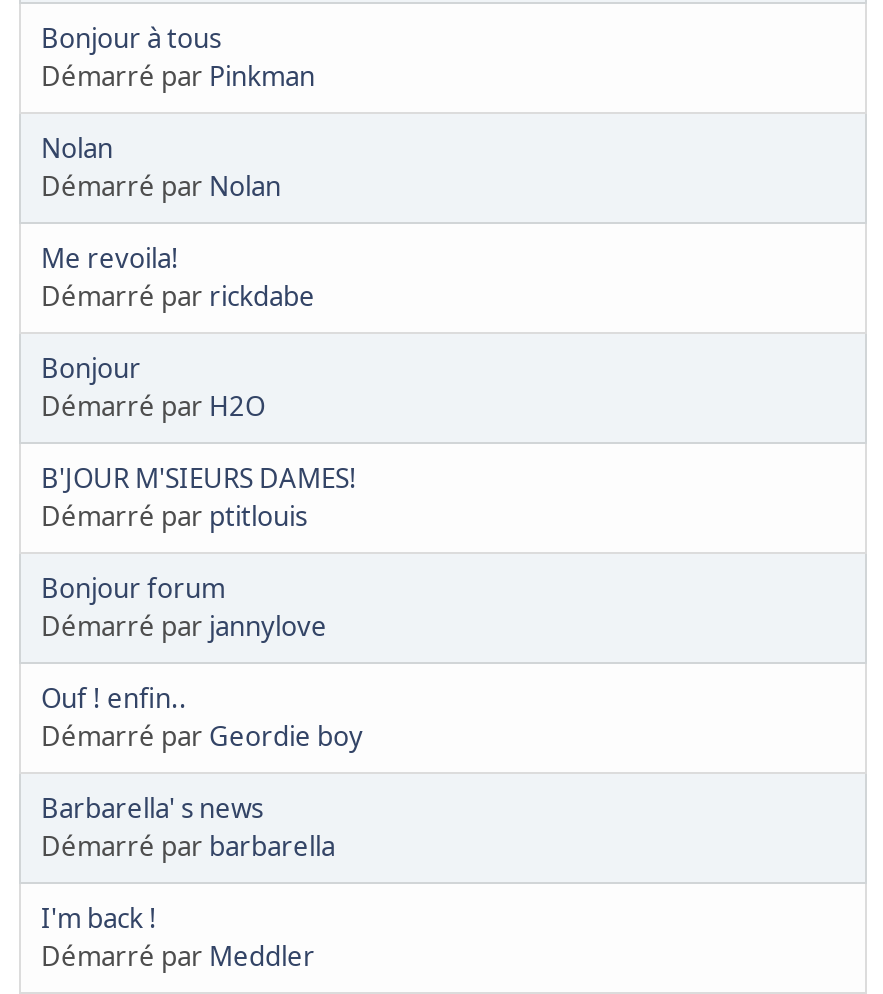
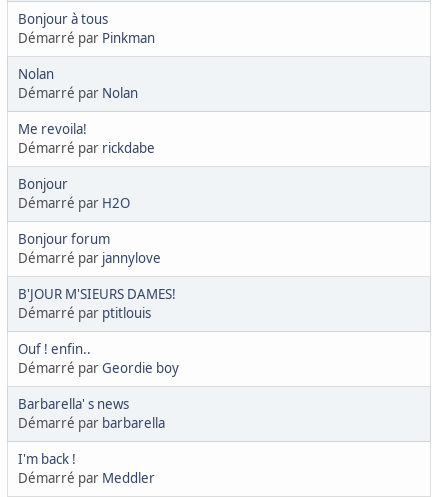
moved down: B'JOUR M'SIEURS DAMES! | Démarré par ptitlouis

moved up: Bonjour forum | Démarré par jannylove
